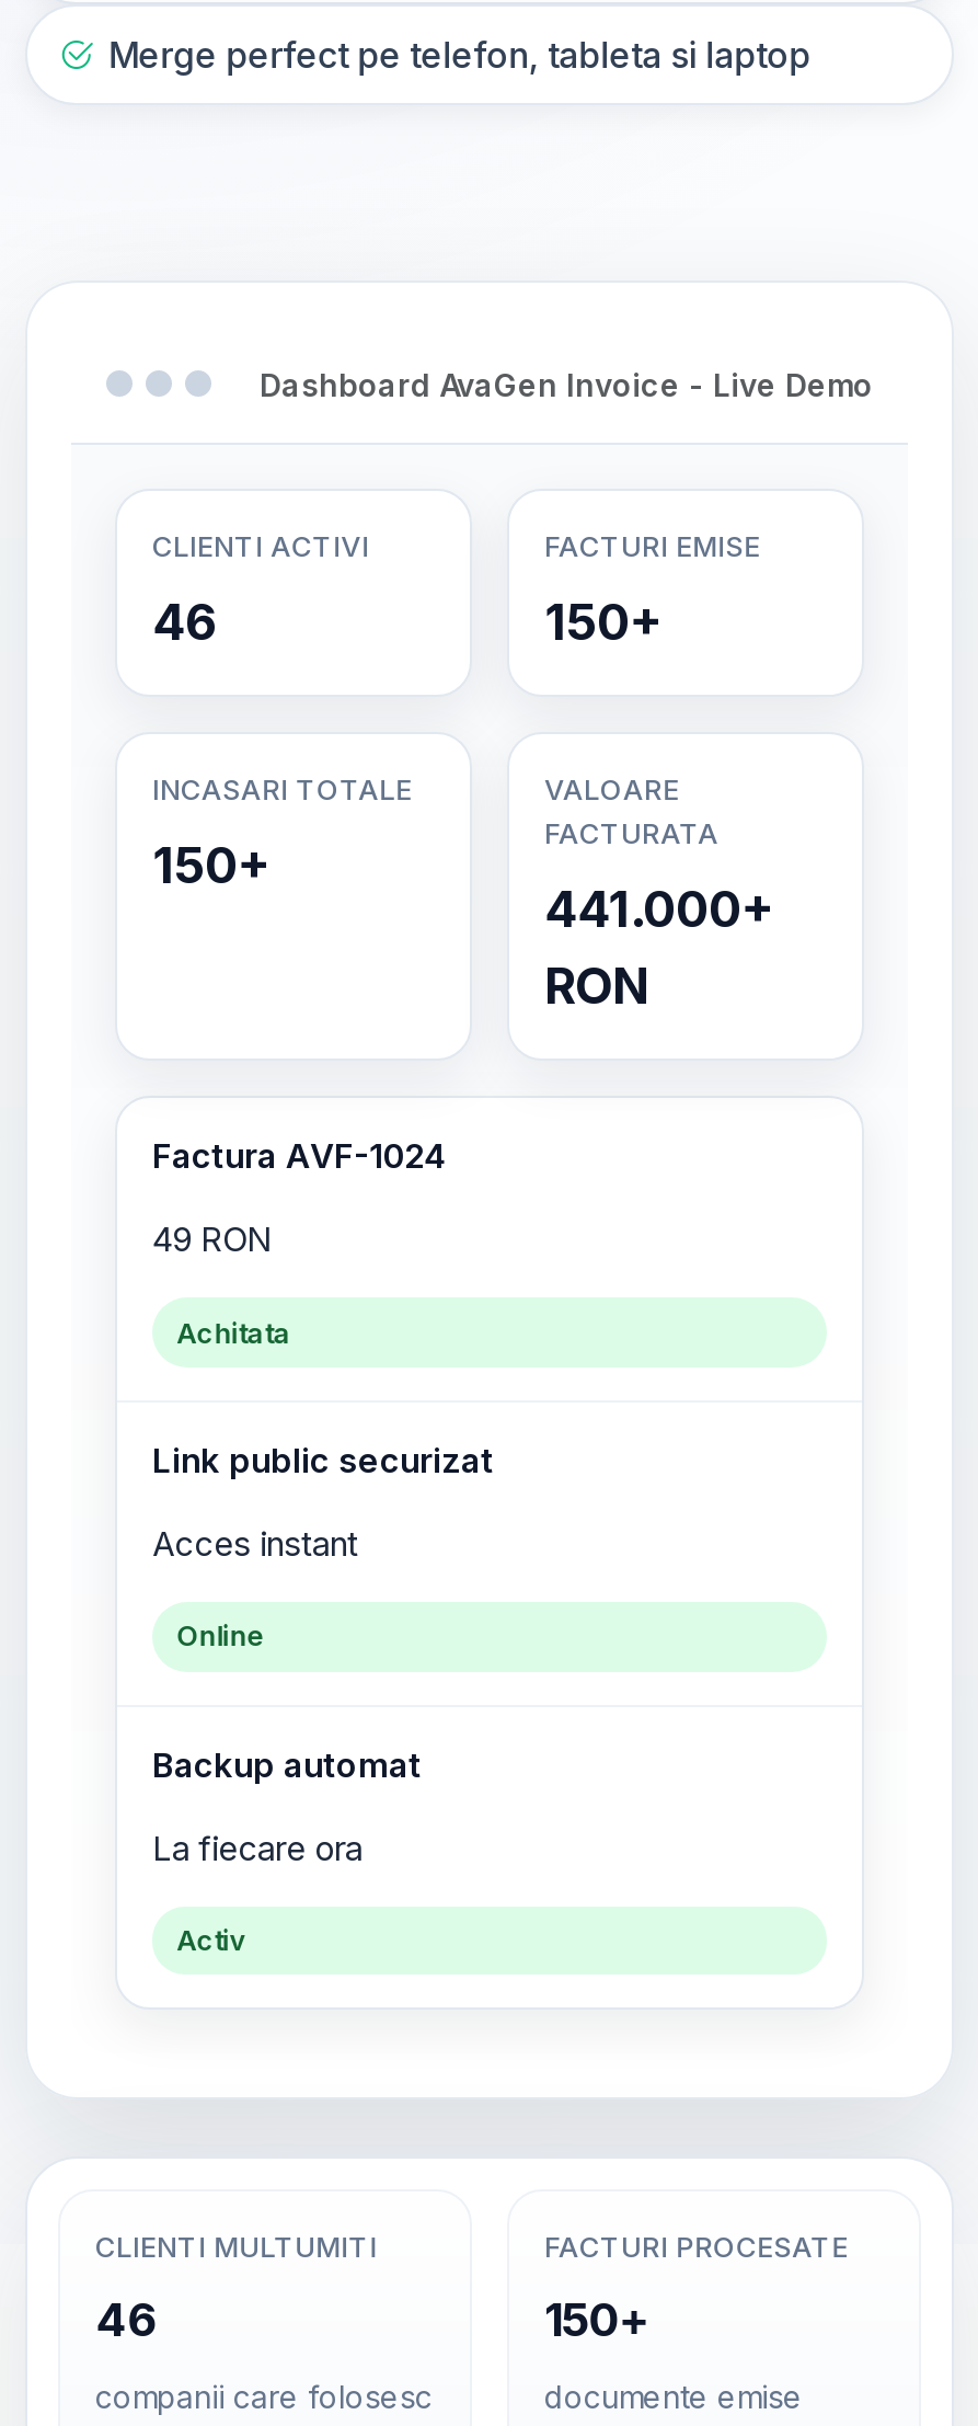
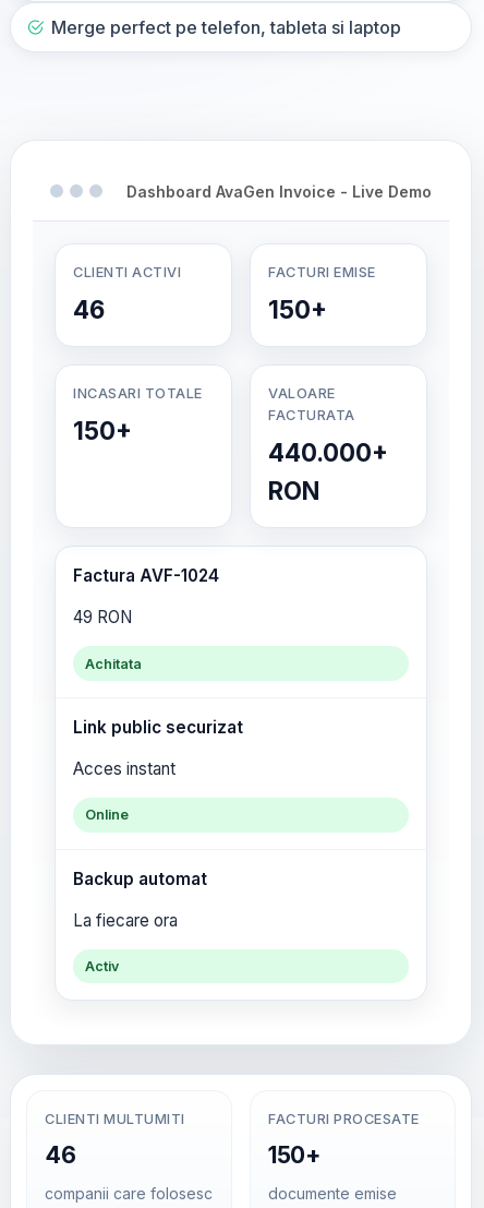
- 441.000+
+ 440.000+
